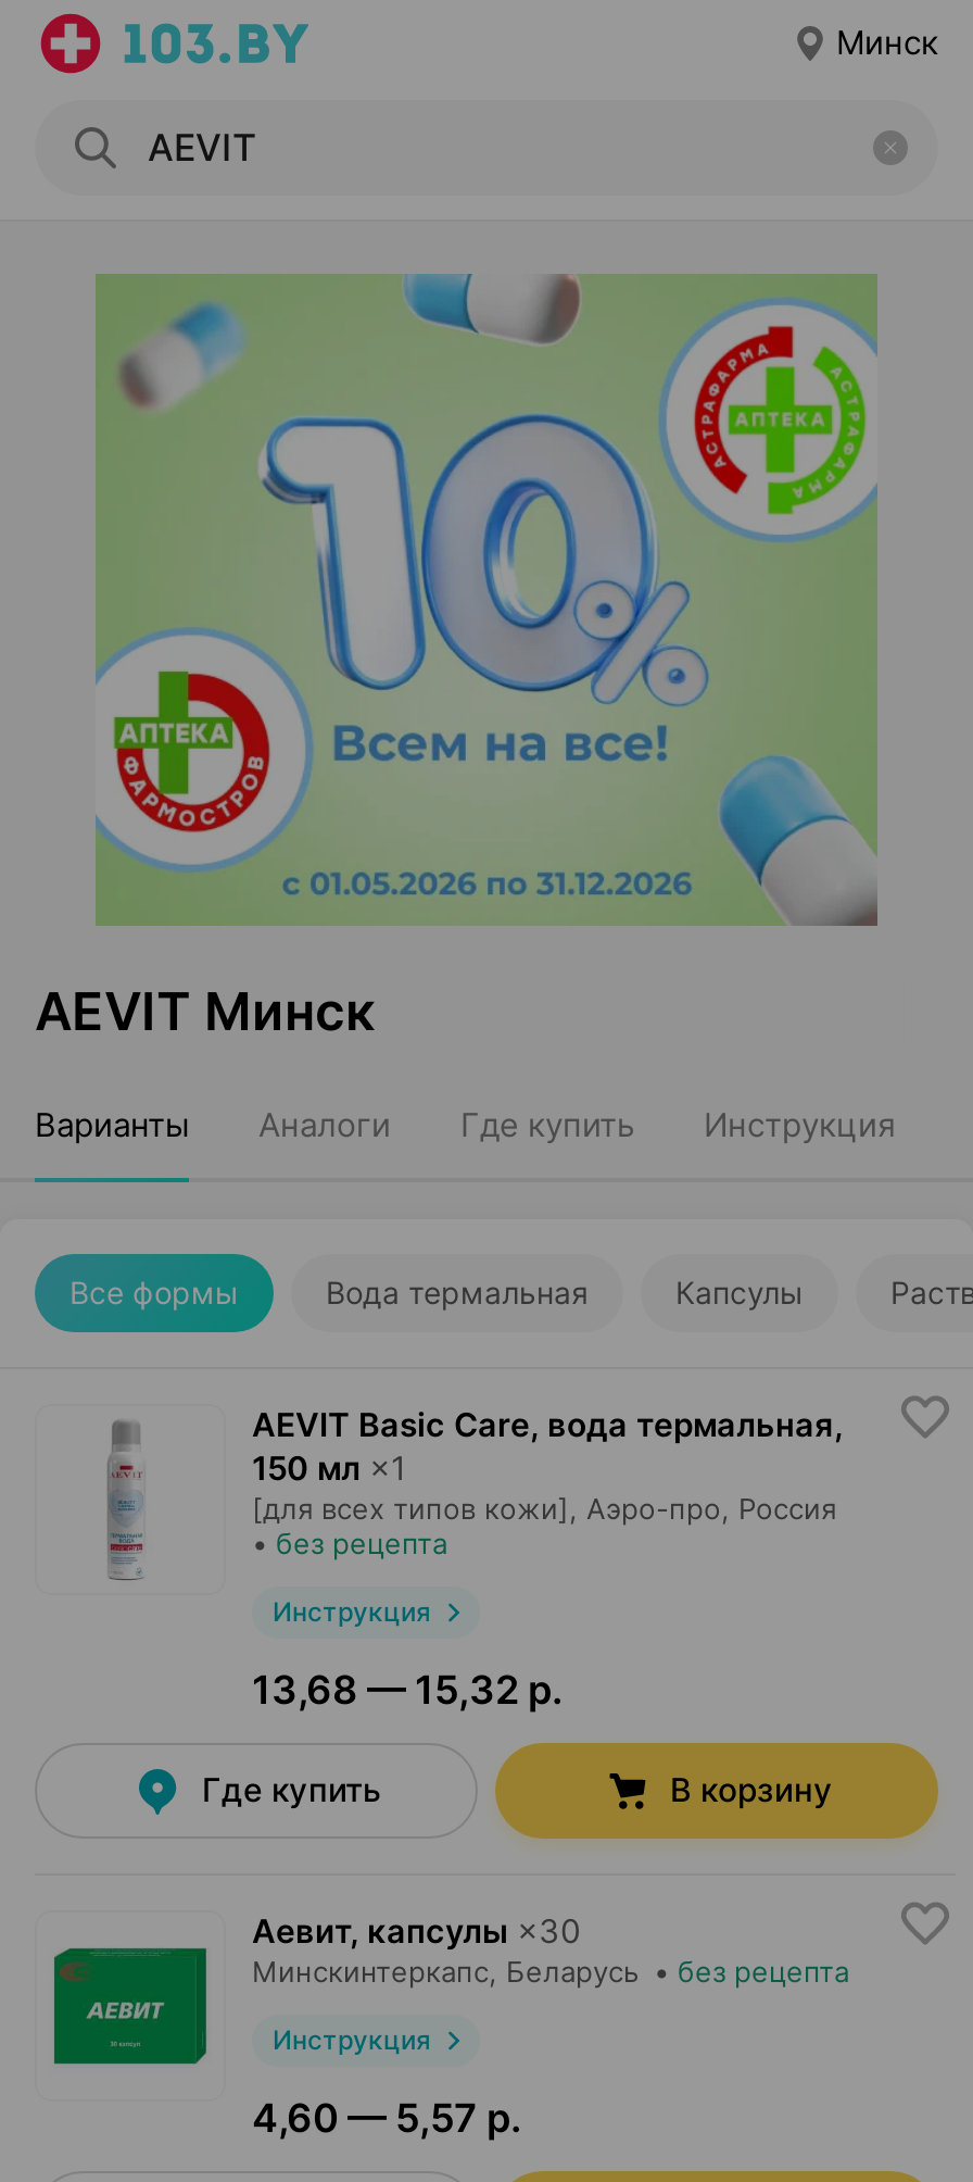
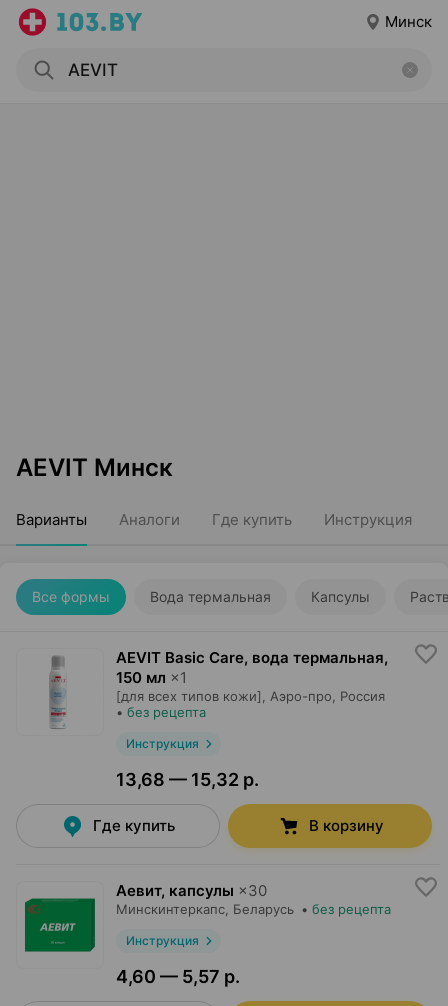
- [image]
